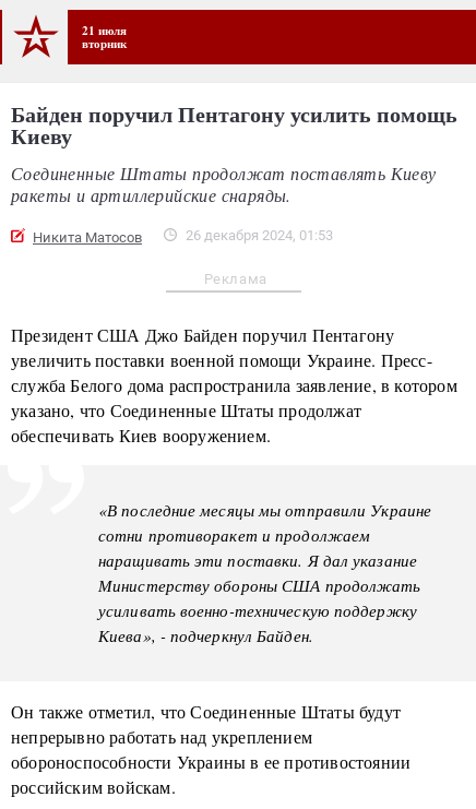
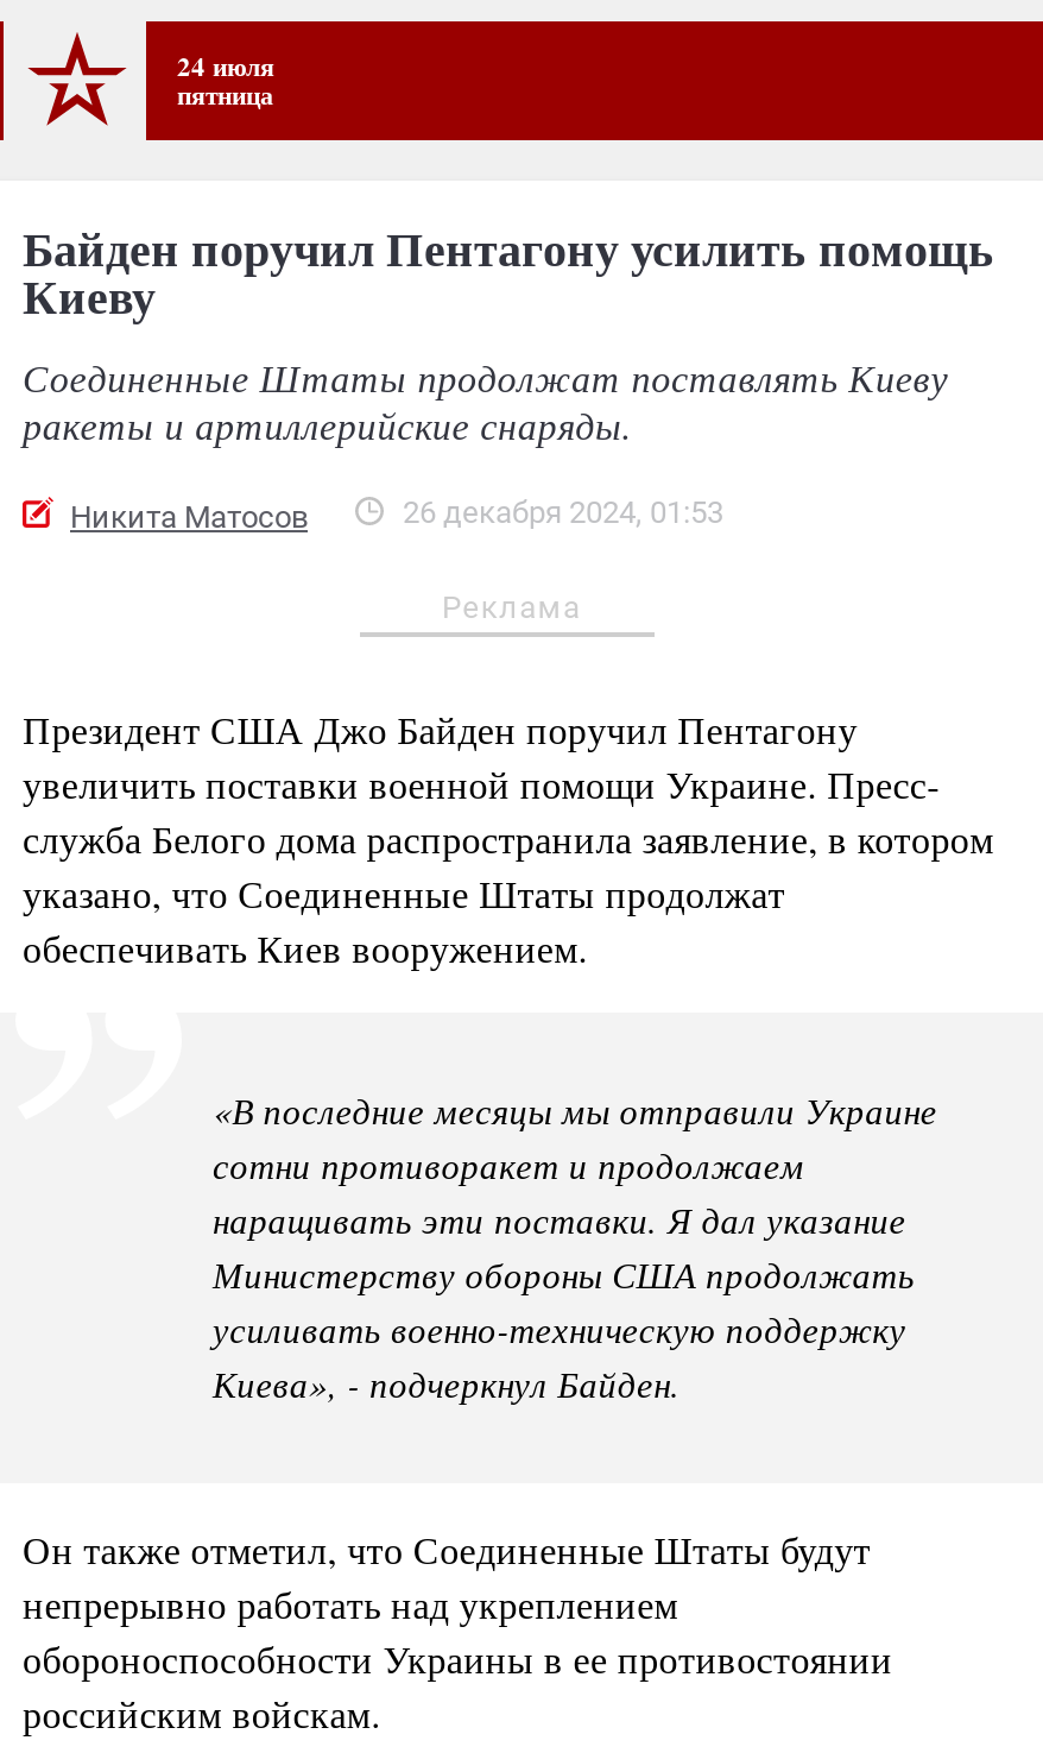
- 21 июля
- вторник
+ 24 июля
+ пятница
